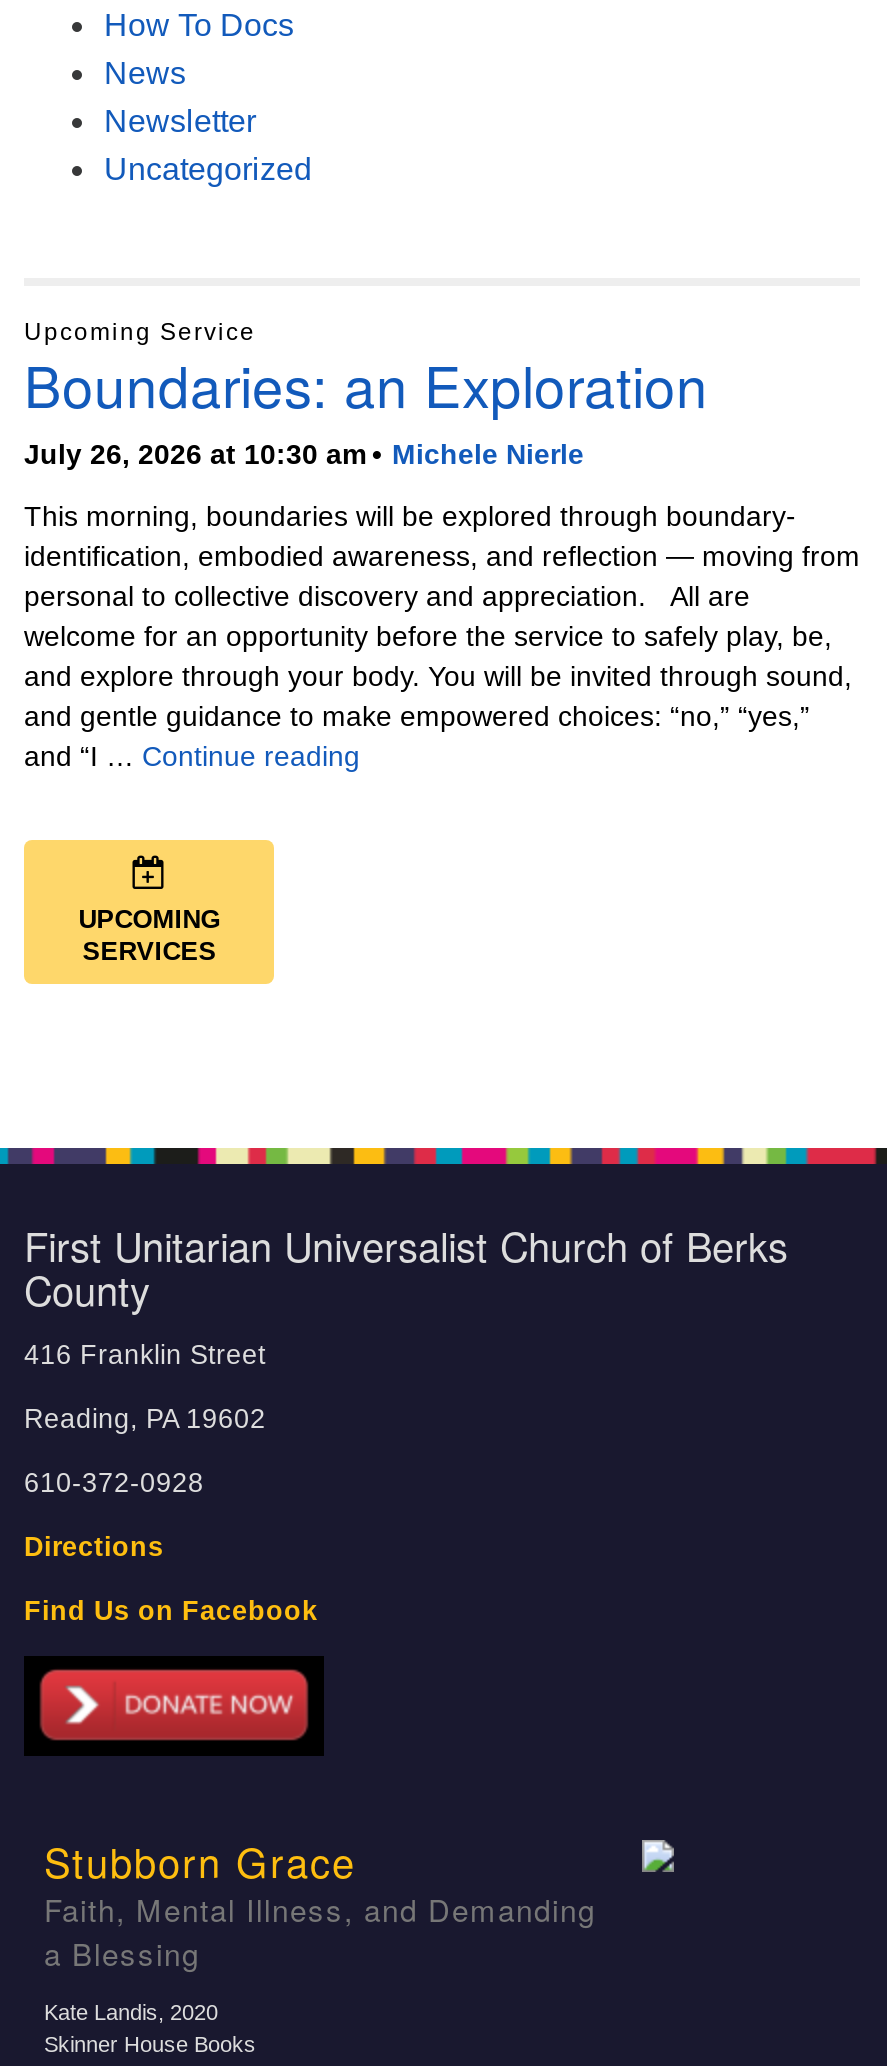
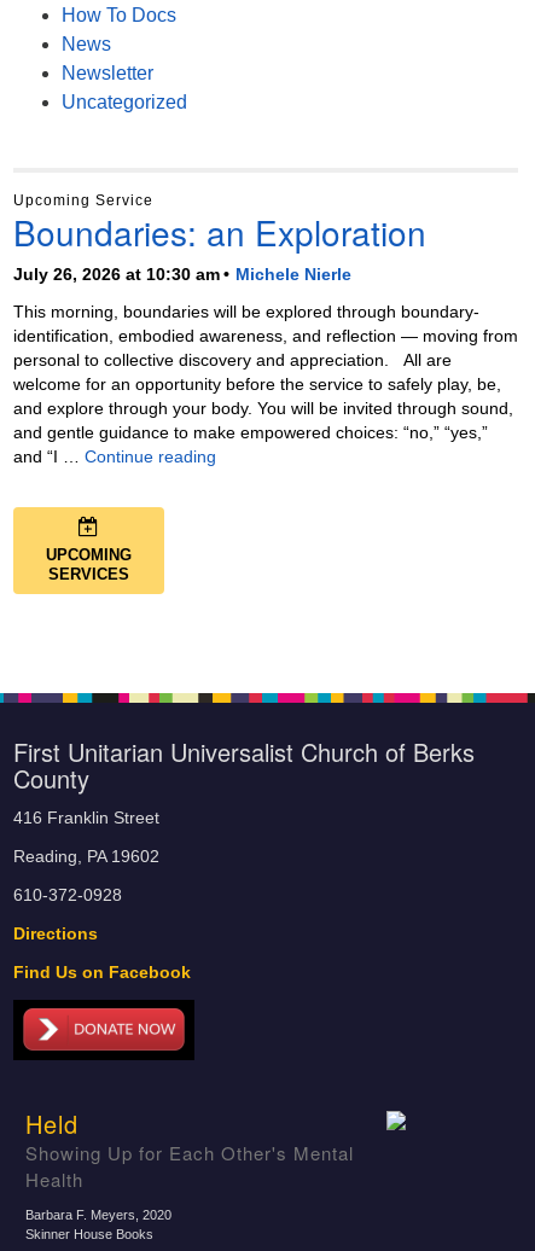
- Stubborn Grace
- Faith, Mental Illness, and Demanding
- a Blessing
+ Held
+ Showing Up for Each Other's Mental
+ Health

- Kate Landis, 2020
+ Barbara F. Meyers, 2020
